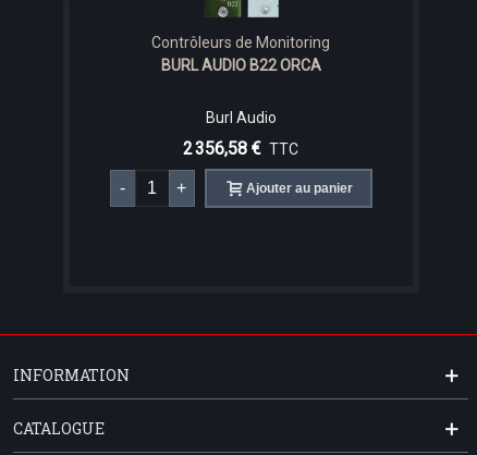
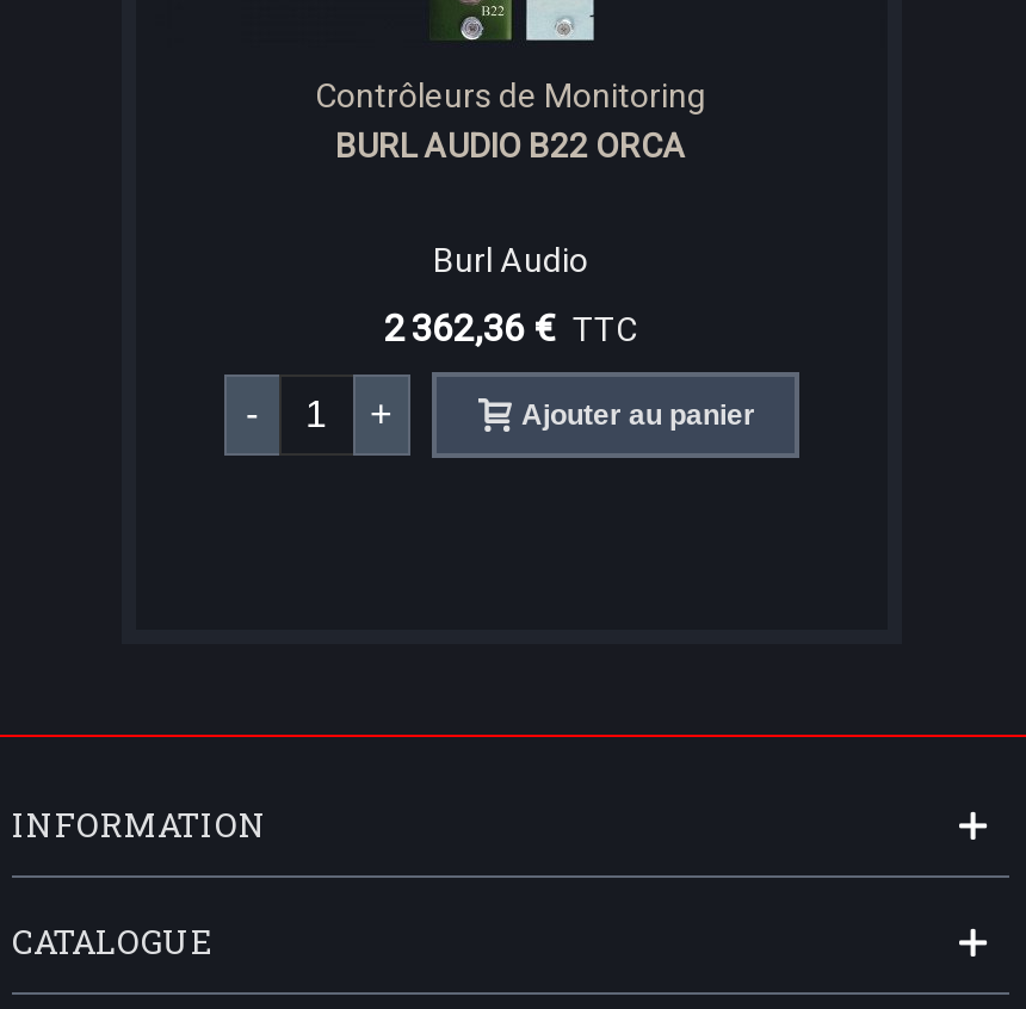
- 2 356,58 € TTC
+ 2 362,36 € TTC
